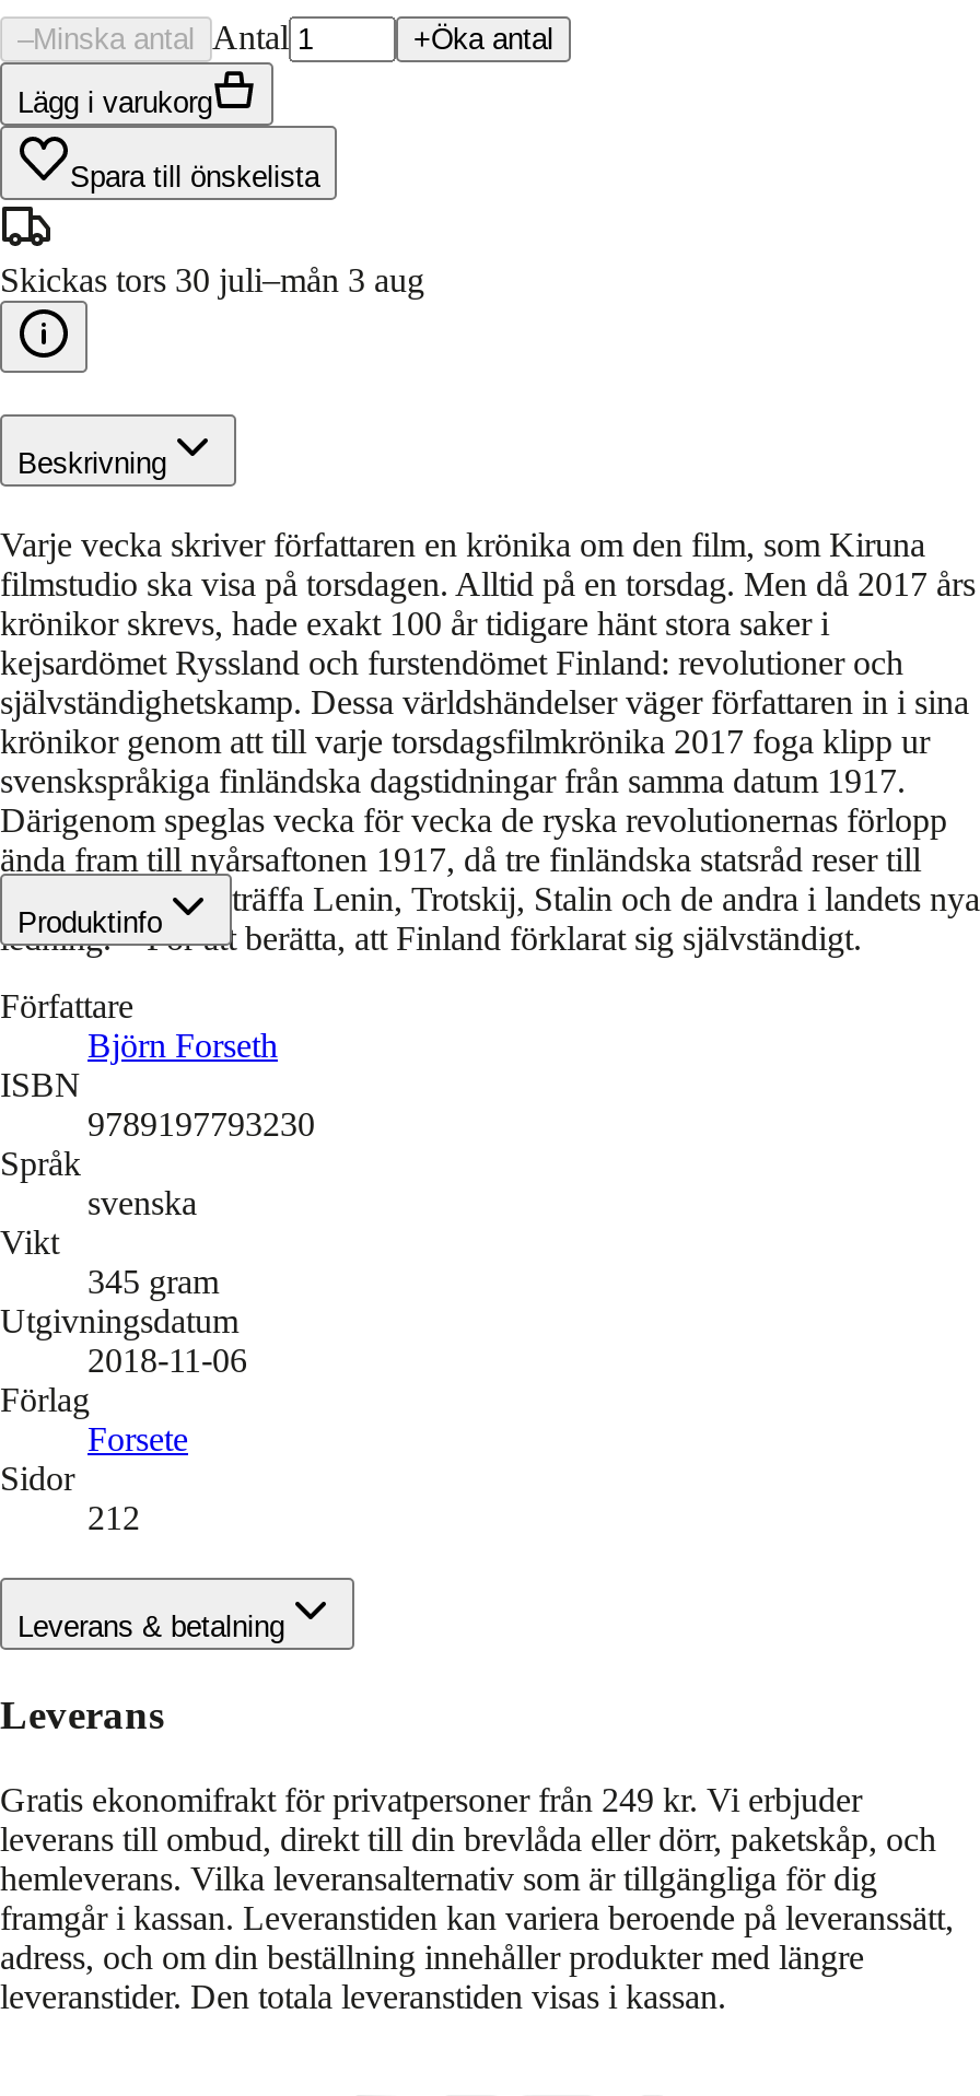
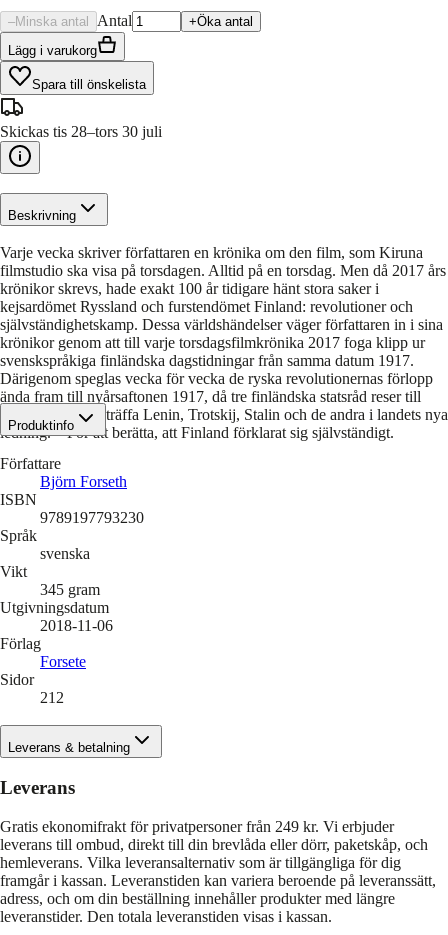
- Skickas tors 30 juli–mån 3 aug
+ Skickas tis 28–tors 30 juli
